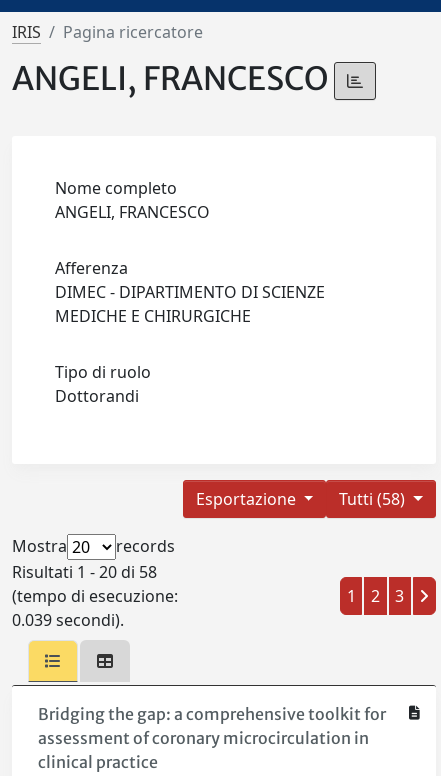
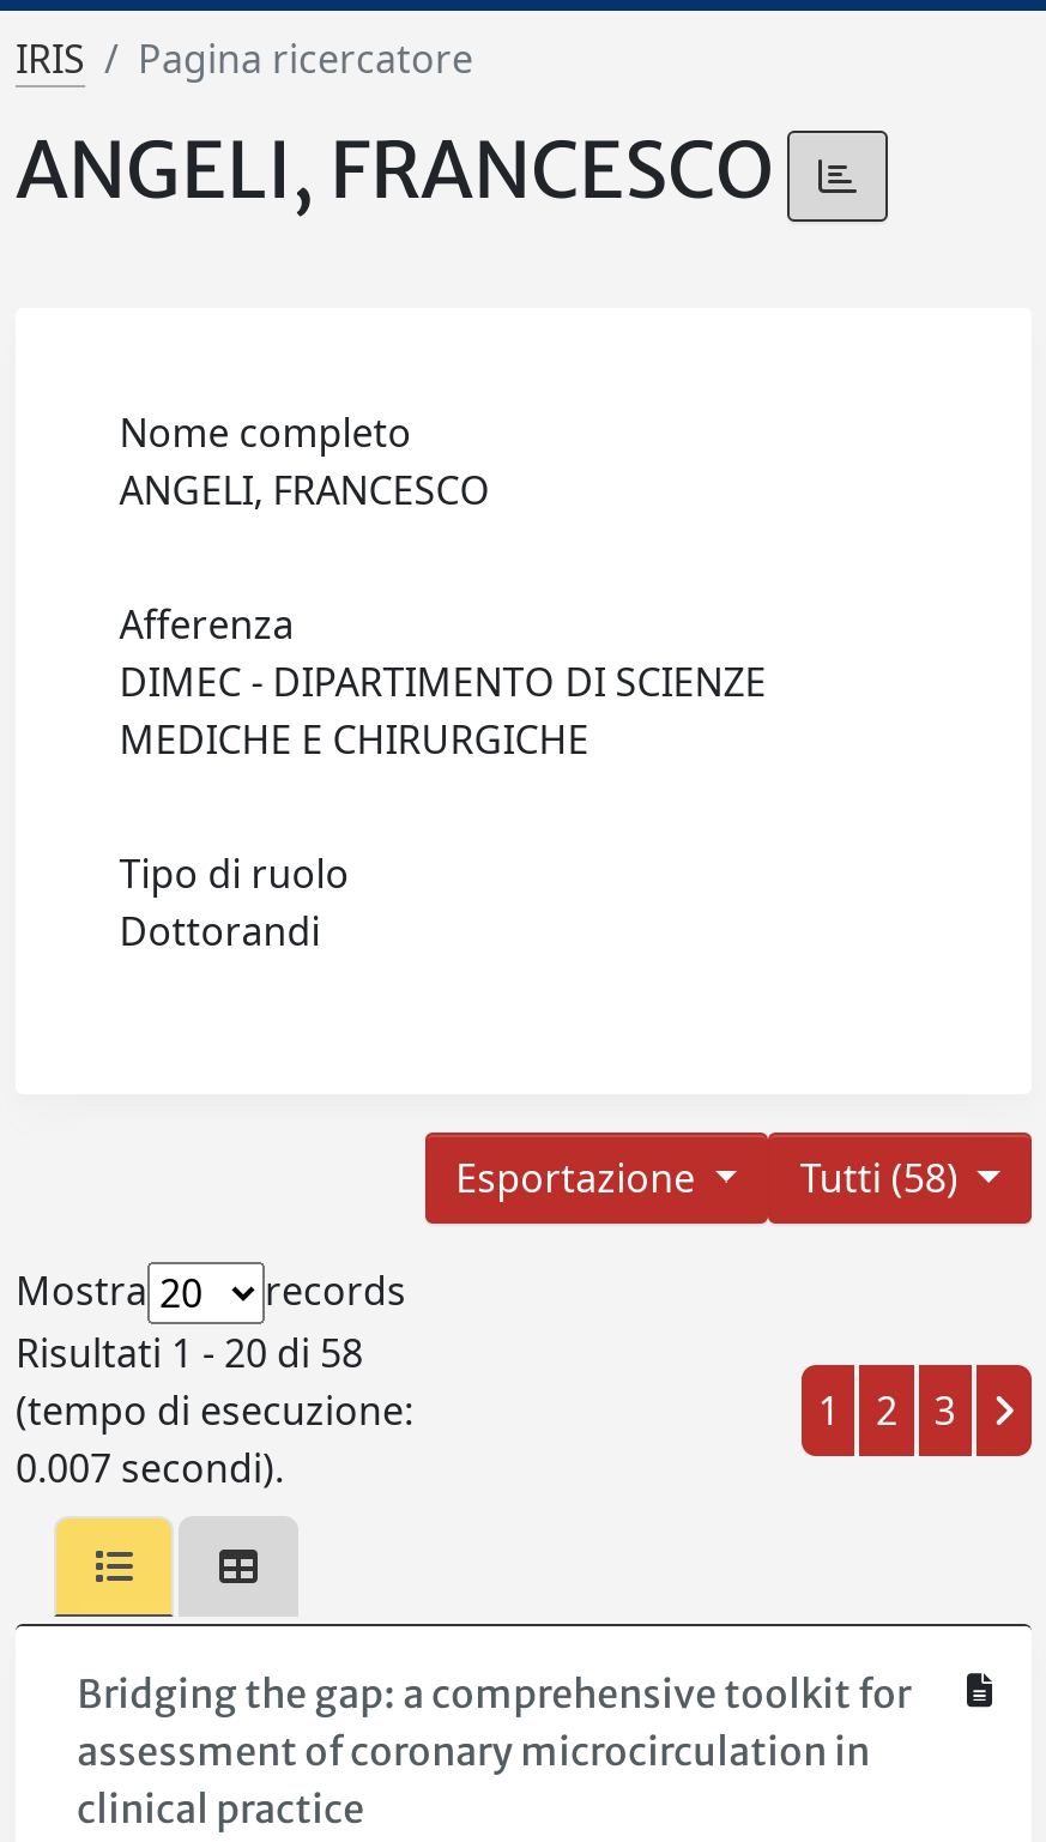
- 0.039 secondi).
+ 0.007 secondi).
